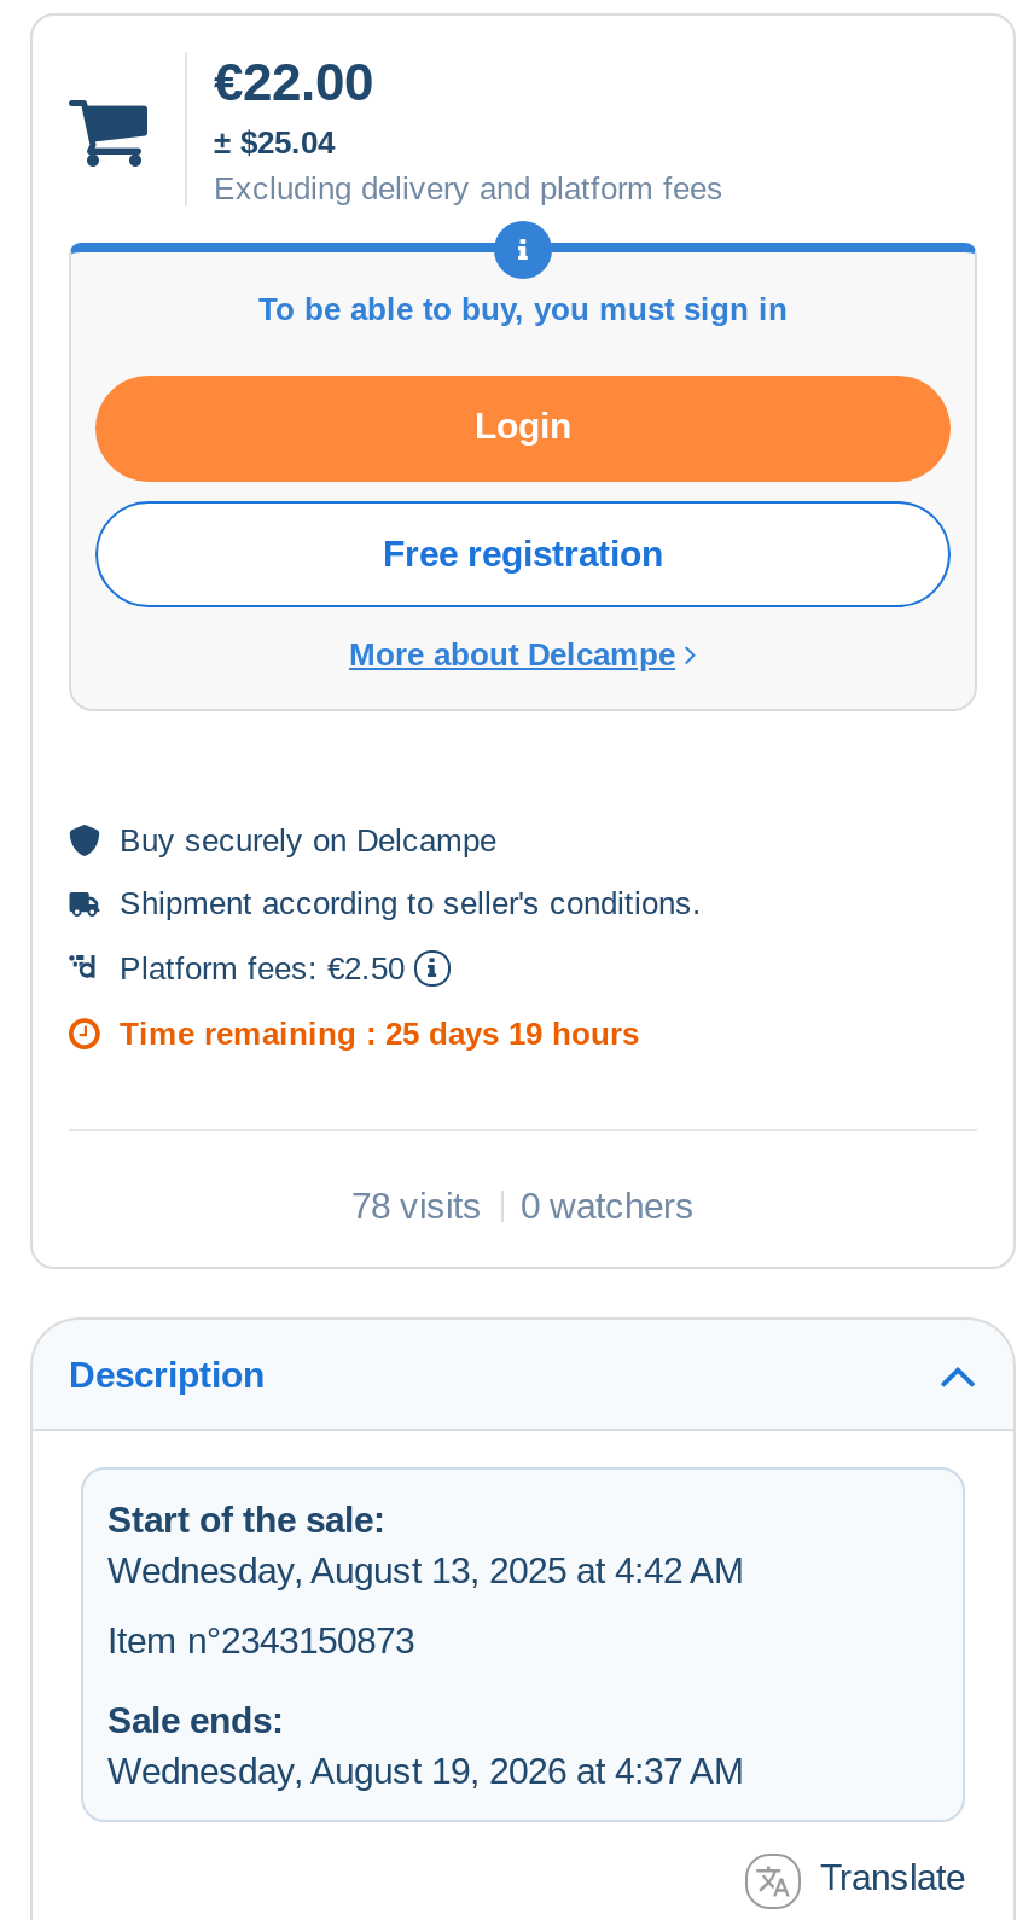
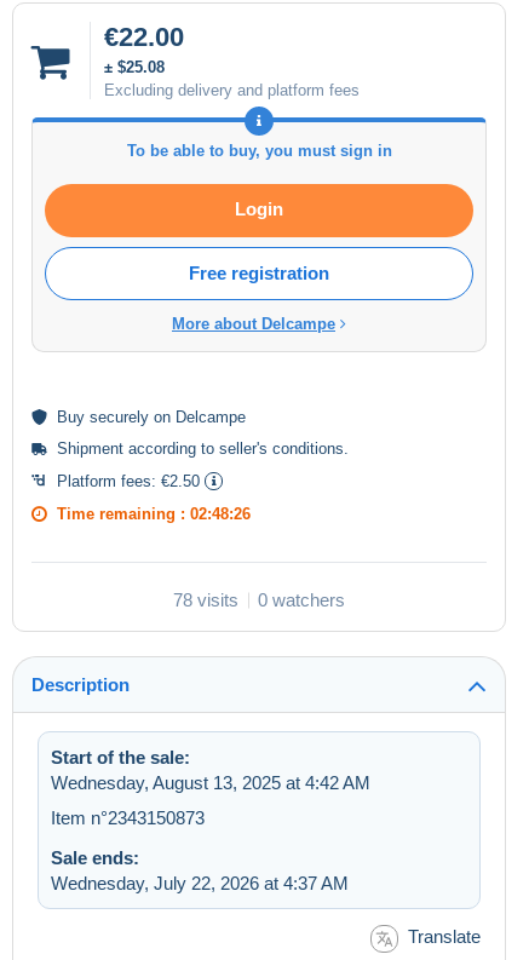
- ± $25.04
+ ± $25.08

- Time remaining : 25 days 19 hours
+ Time remaining : 02:48:26

- Wednesday, August 19, 2026 at 4:37 AM
+ Wednesday, July 22, 2026 at 4:37 AM
